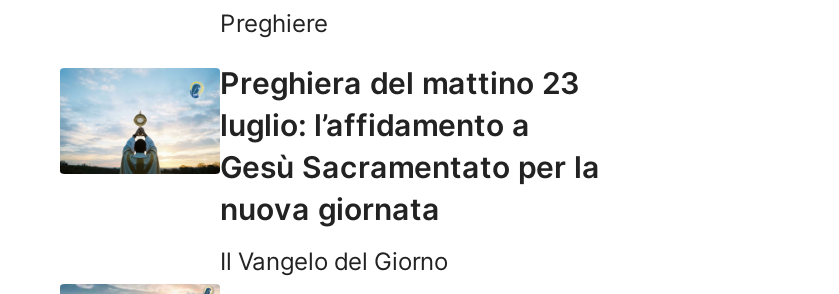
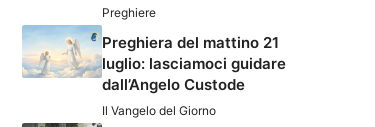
- [image]
- Preghiera del mattino 23
- luglio: l’affidamento a
- Gesù Sacramentato per la
- nuova giornata
+ [image]
+ Preghiera del mattino 21
+ luglio: lasciamoci guidare
+ dall’Angelo Custode
